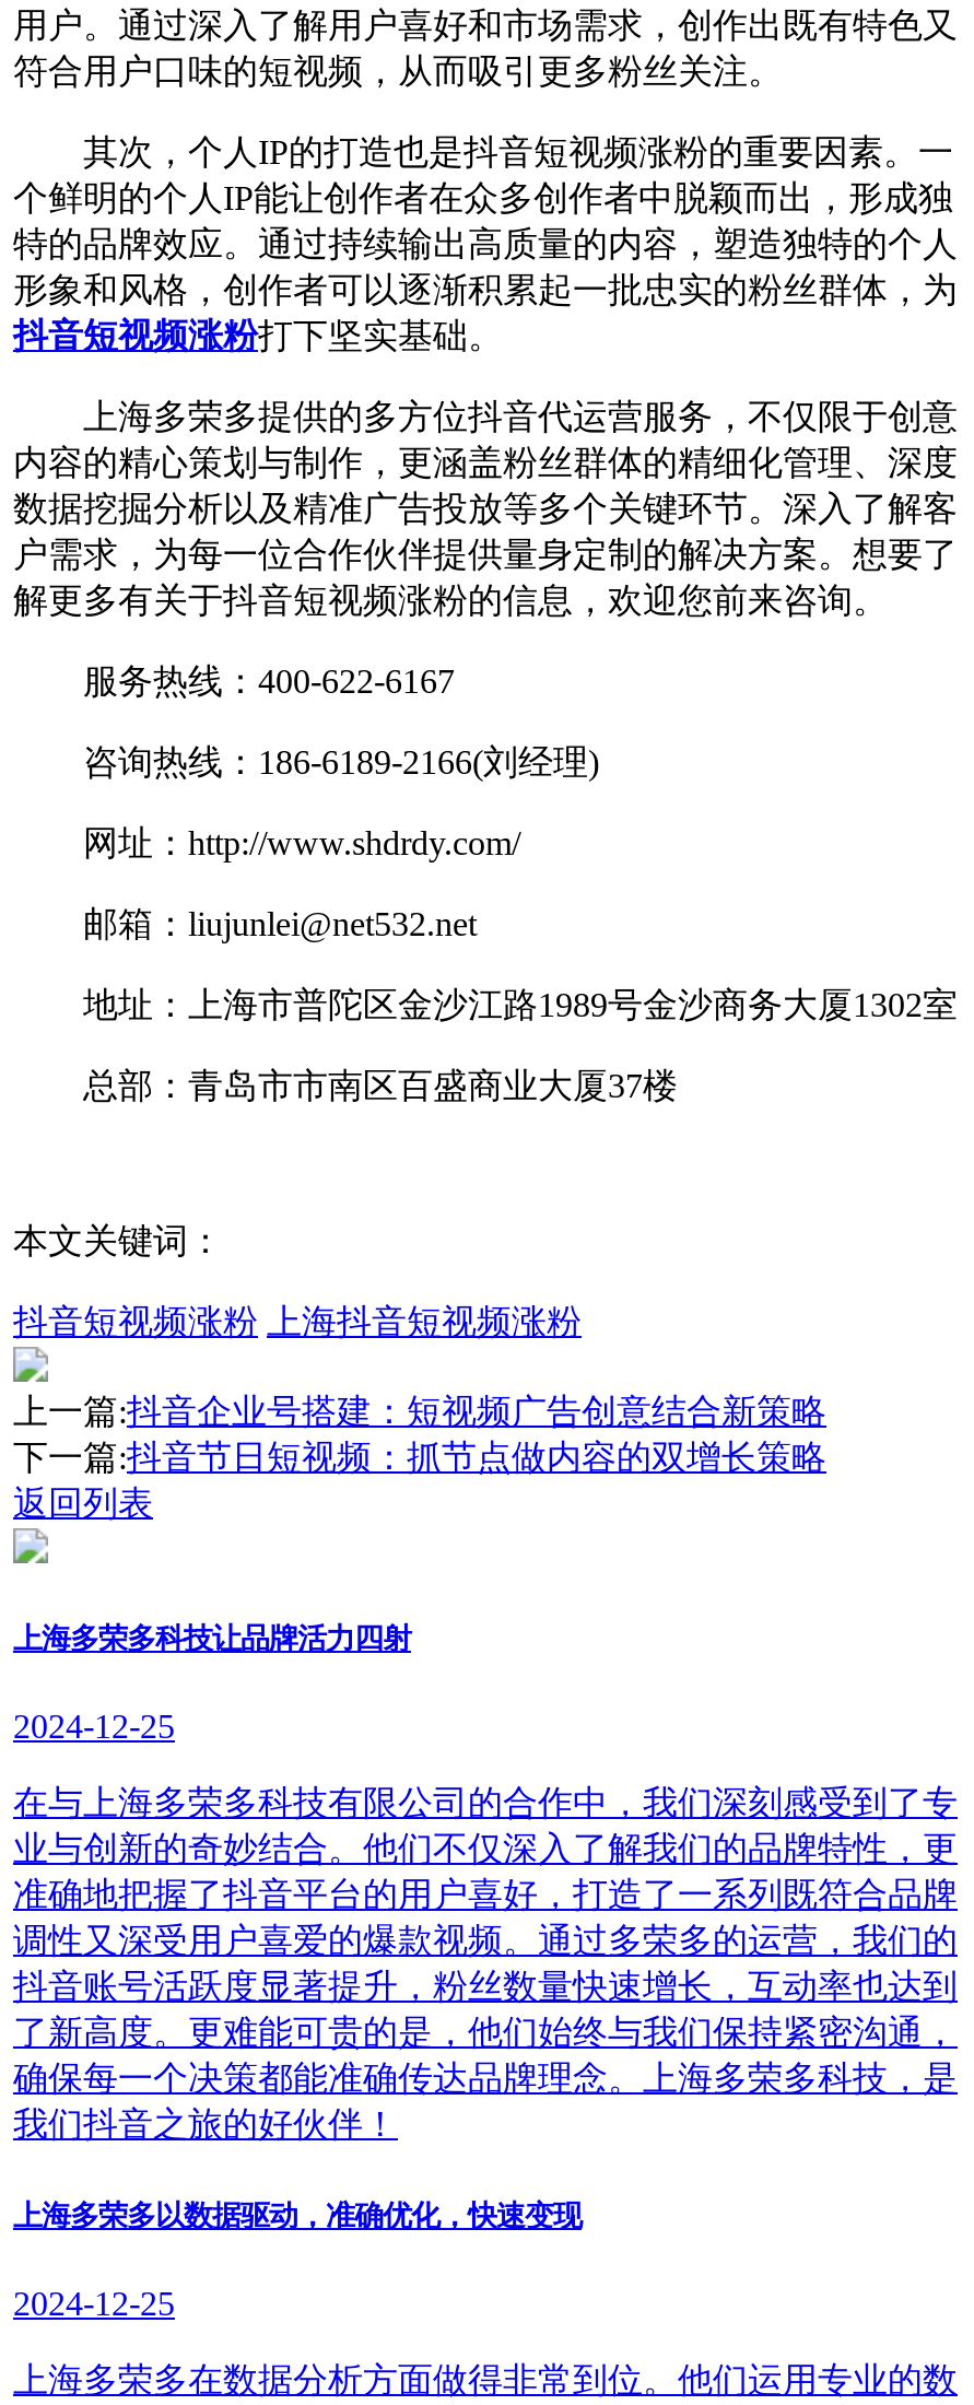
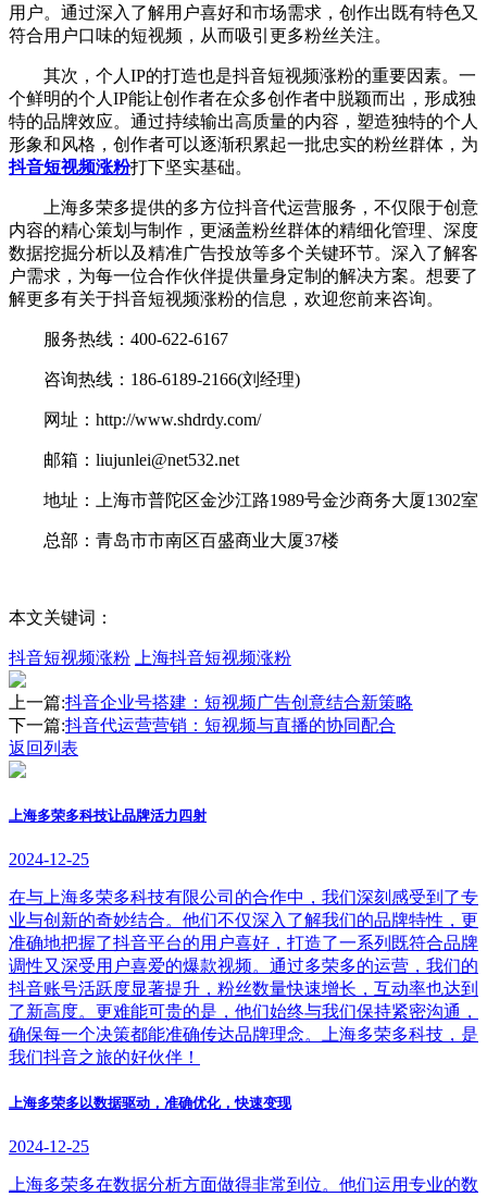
- 下一篇:抖音节日短视频：抓节点做内容的双增长策略
+ 下一篇:抖音代运营营销：短视频与直播的协同配合
